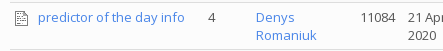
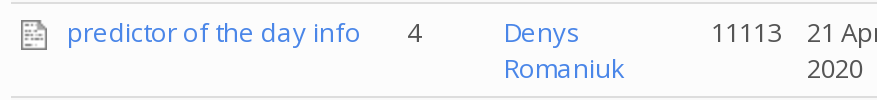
- 11084
+ 11113
